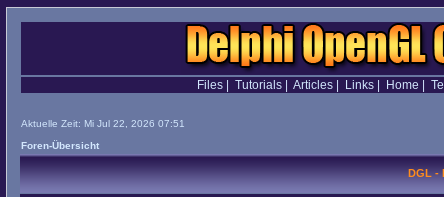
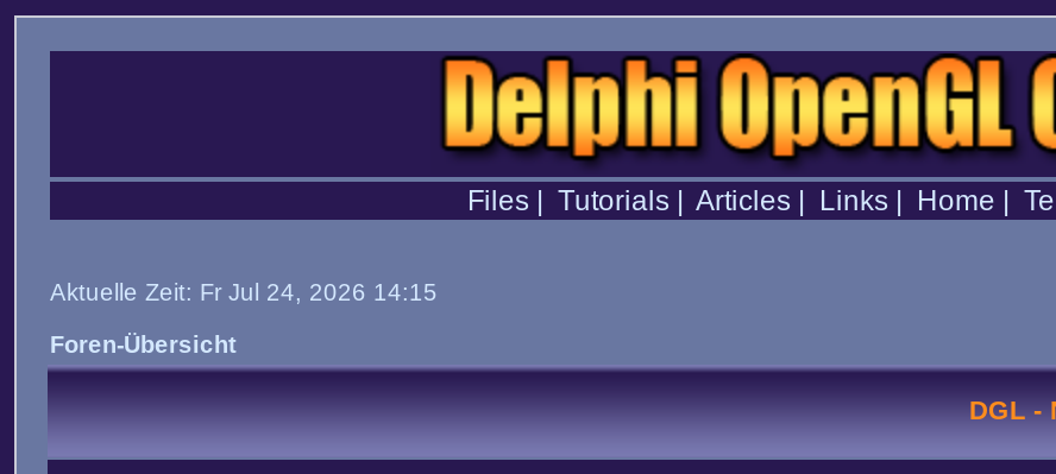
- Aktuelle Zeit: Mi Jul 22, 2026 07:51
+ Aktuelle Zeit: Fr Jul 24, 2026 14:15
